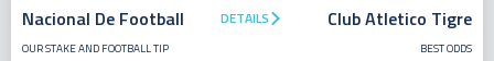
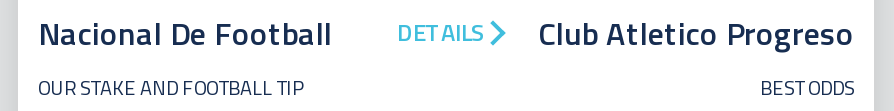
- Club Atletico Tigre
+ Club Atletico Progreso
